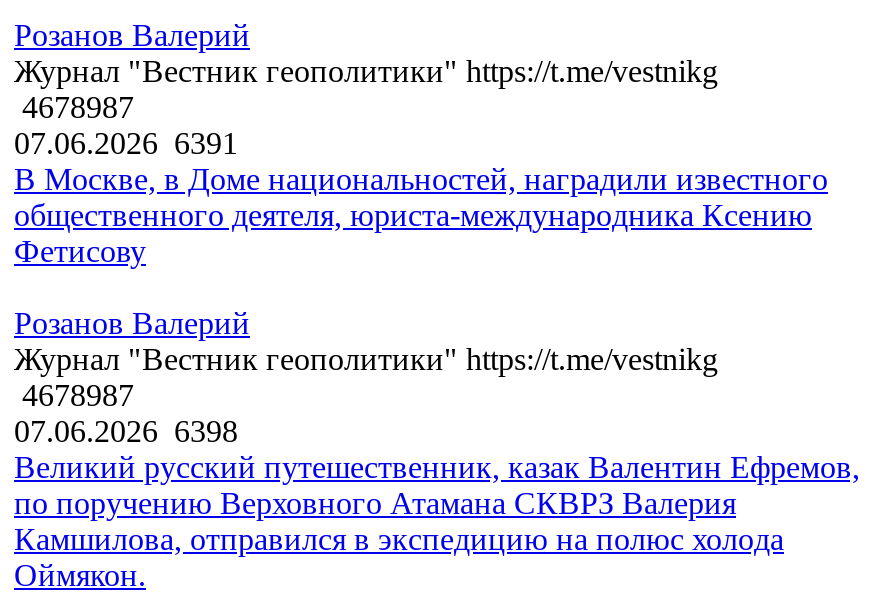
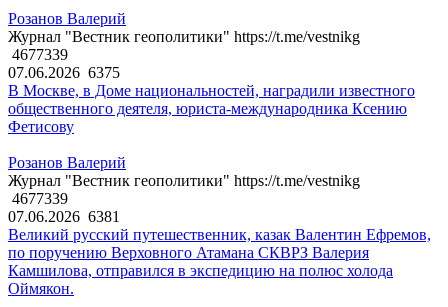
- 4678987
+ 4677339

- 07.06.2026 6391
+ 07.06.2026 6375

- 4678987
+ 4677339

- 07.06.2026 6398
+ 07.06.2026 6381
